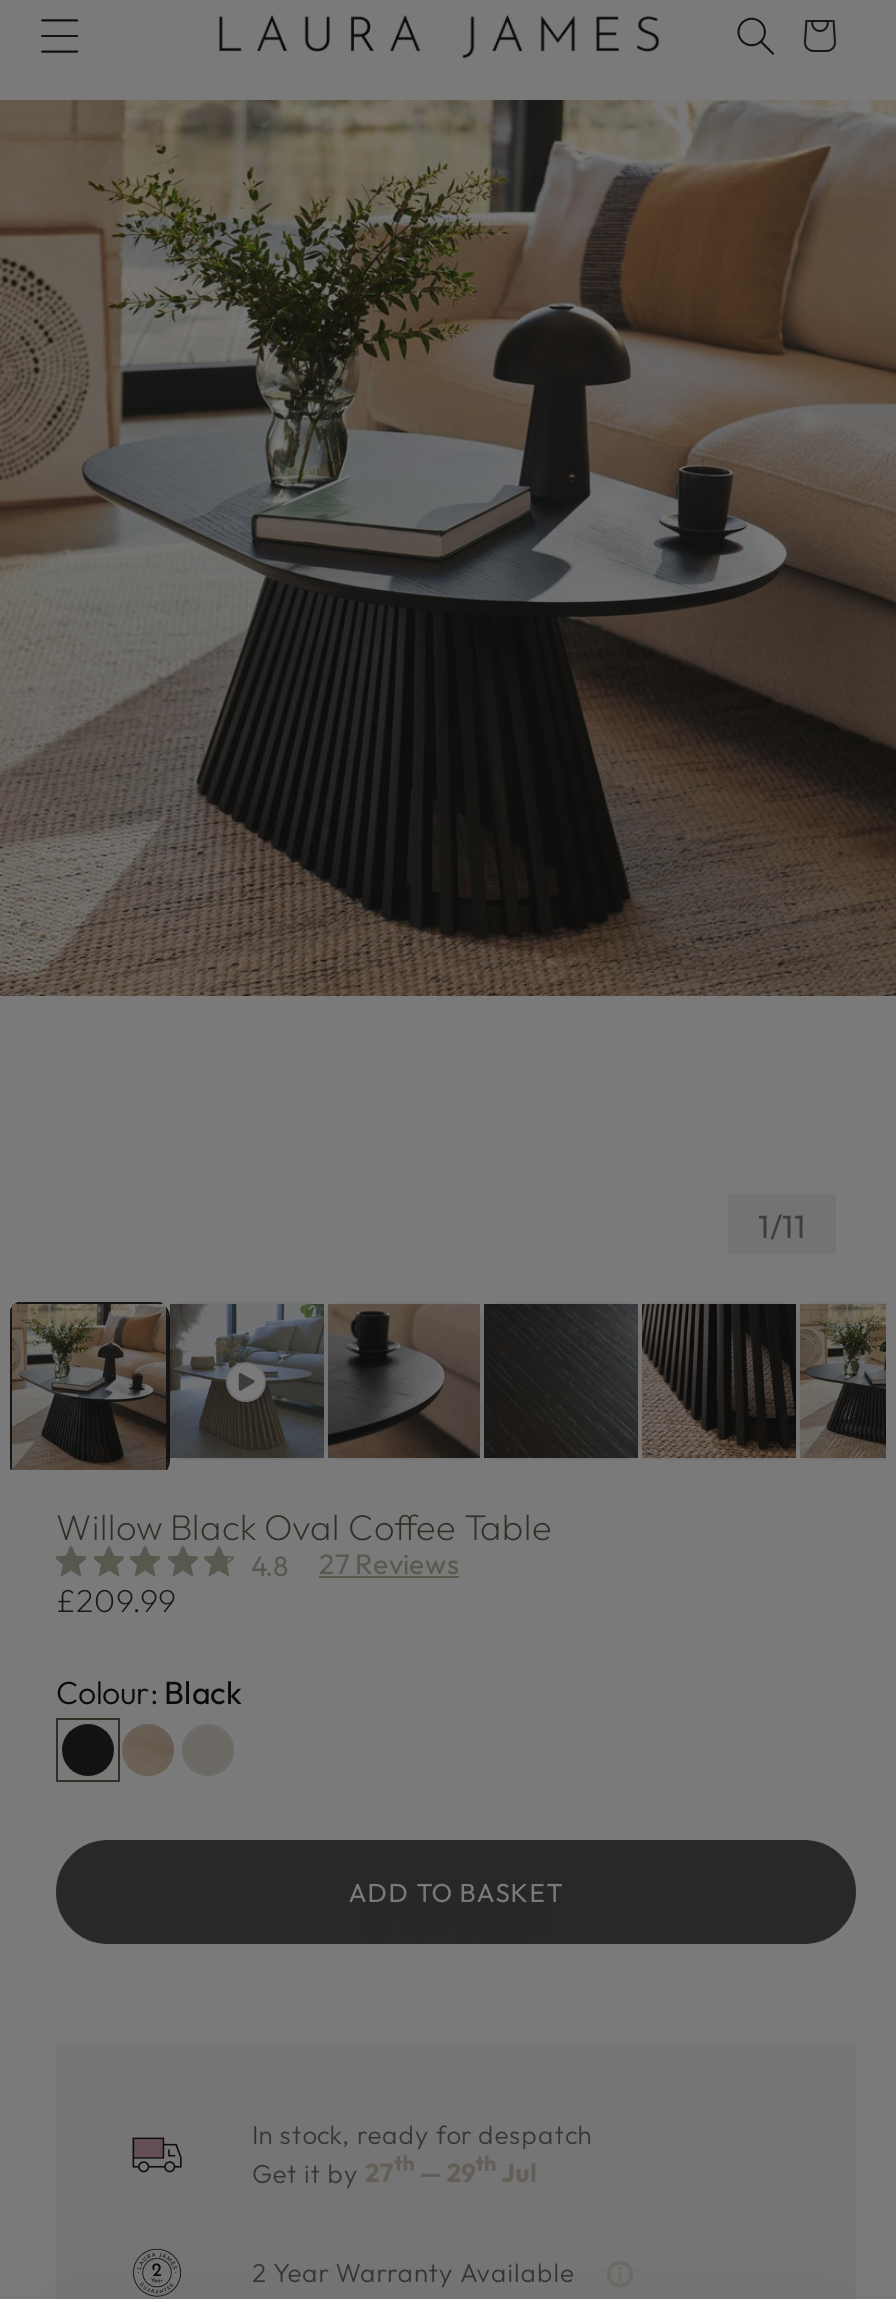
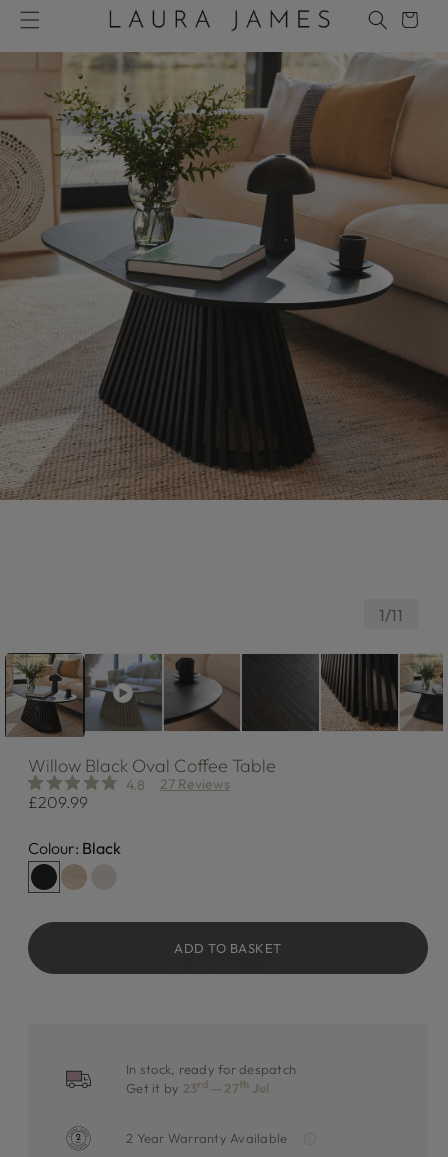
- Get it by 27 th — 29 th Jul
+ Get it by 23 rd — 27 th Jul
